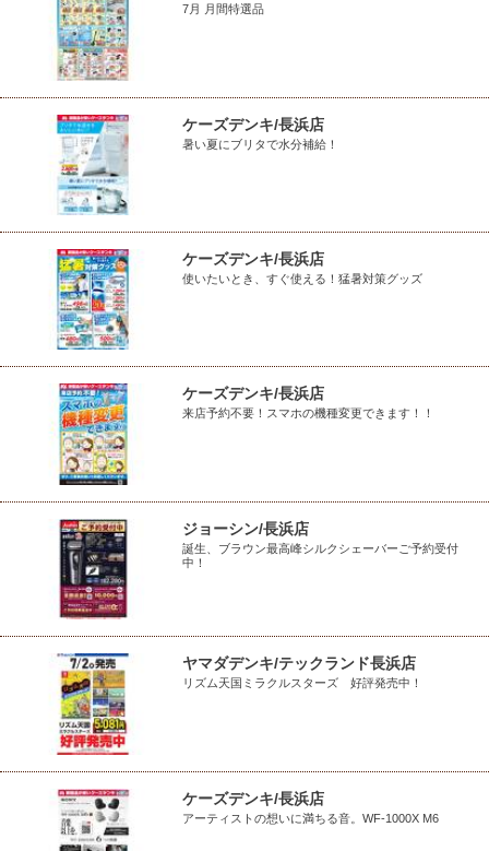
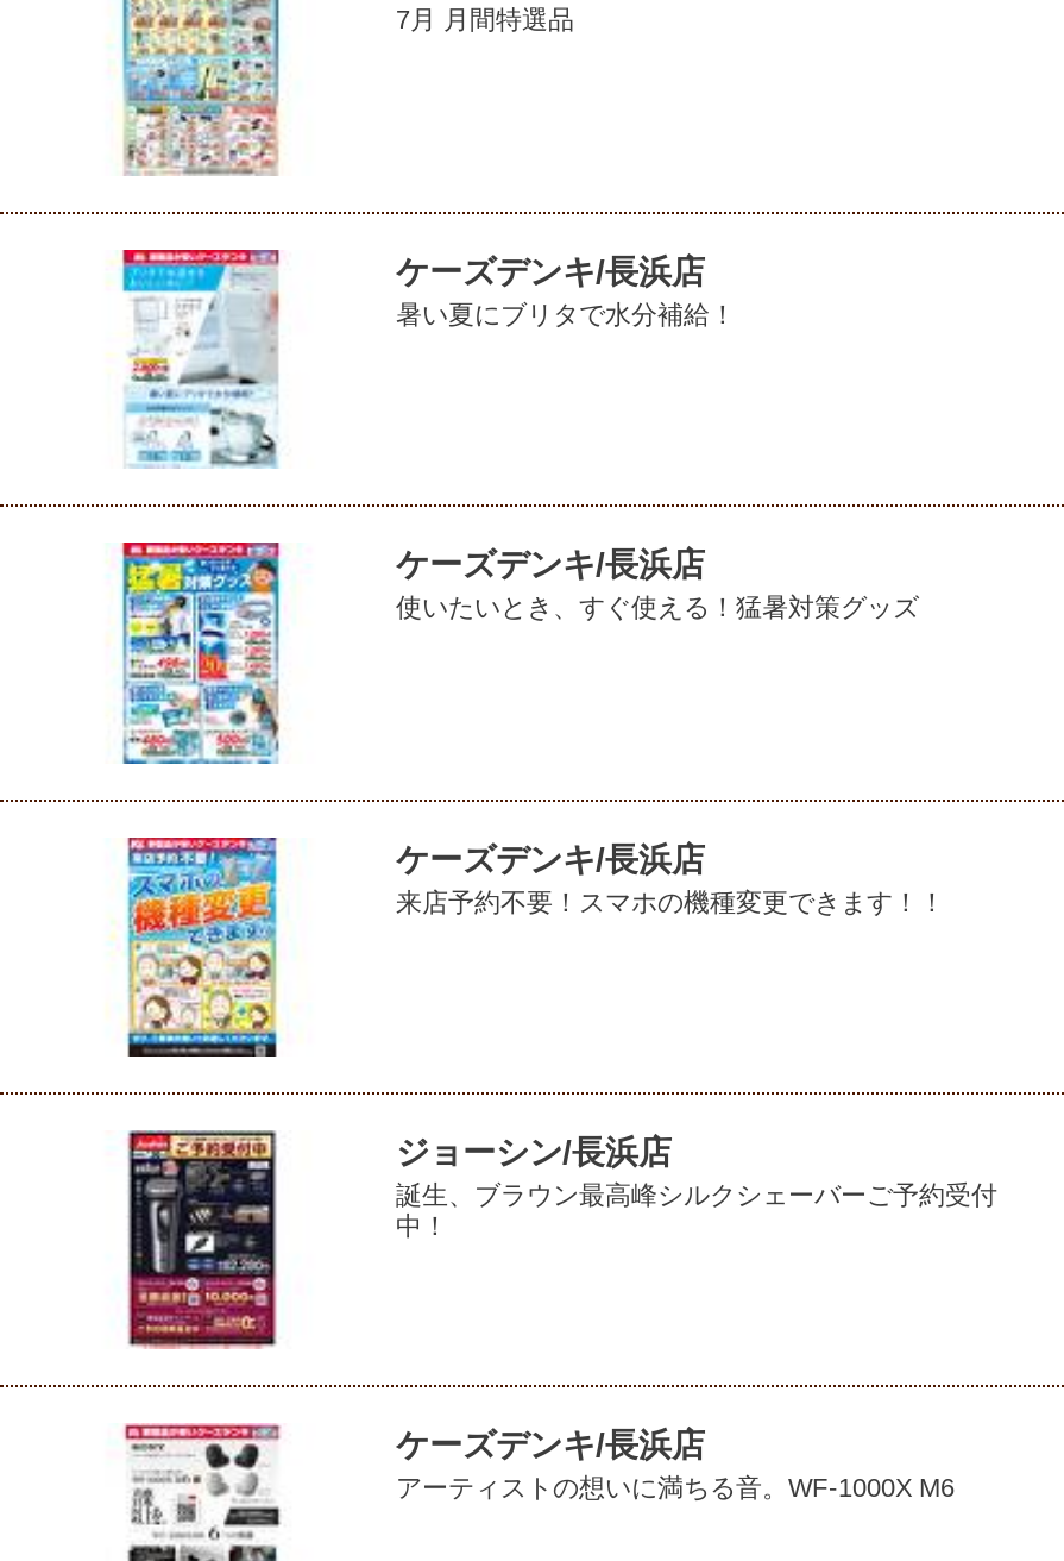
- [image]

- ヤマダデンキ/テックランド長浜店
- リズム天国ミラクルスターズ 好評発売中！
